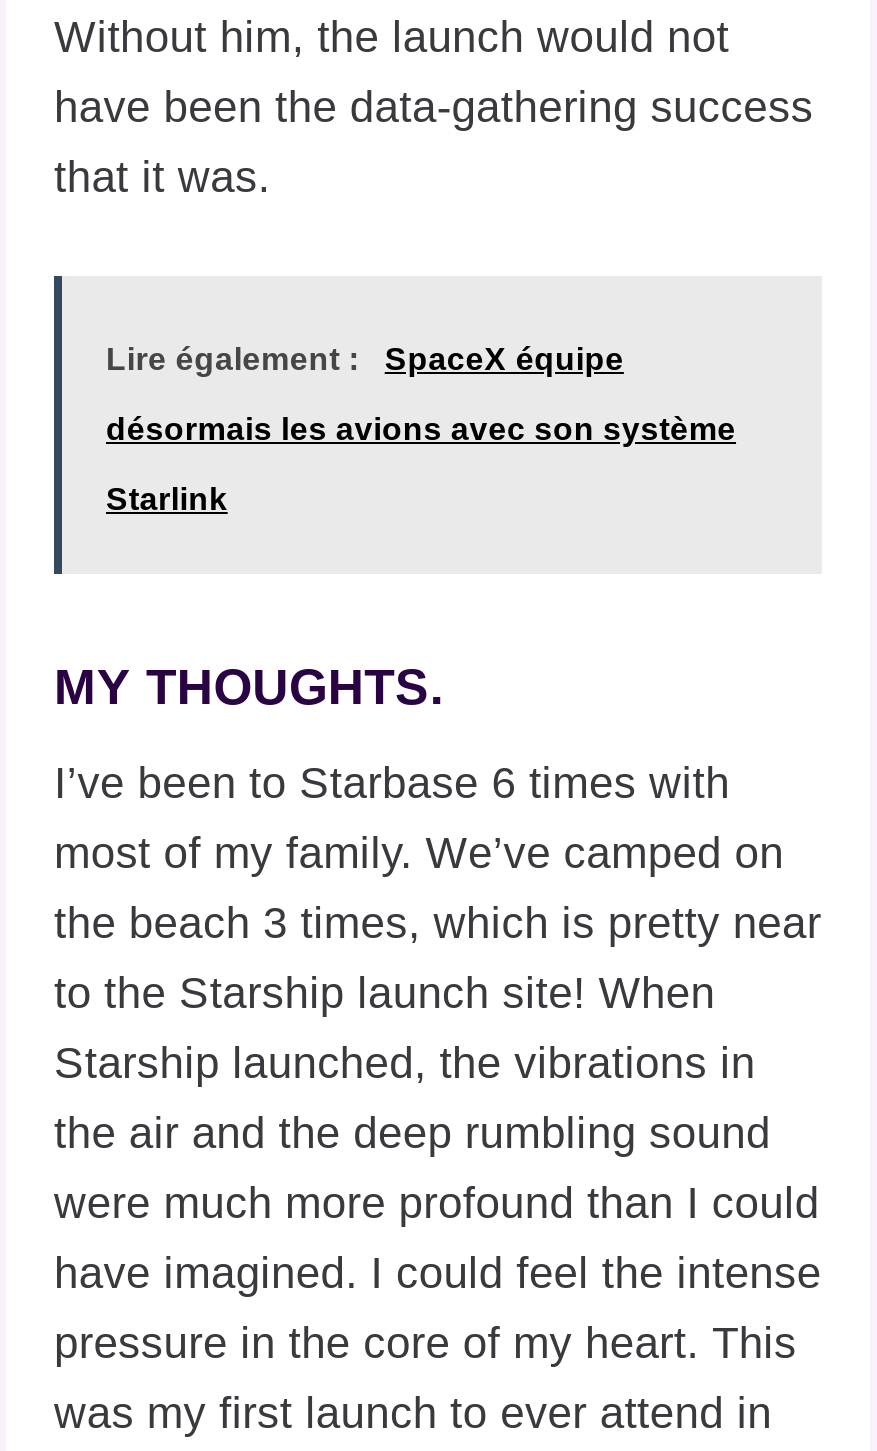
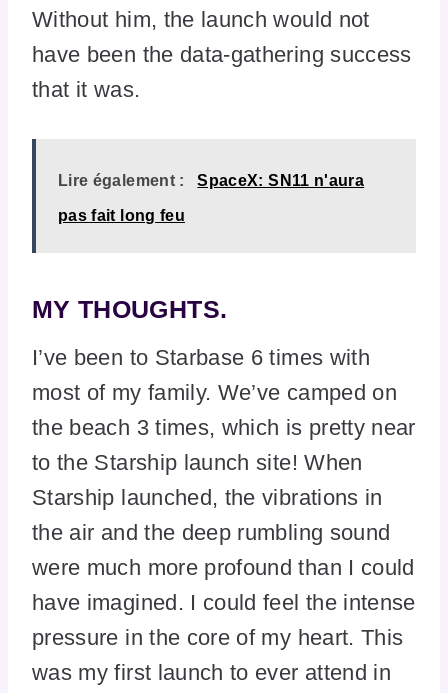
- SpaceX équipe
- désormais les avions avec son système
- Starlink
+ SpaceX: SN11 n'aura
+ pas fait long feu
